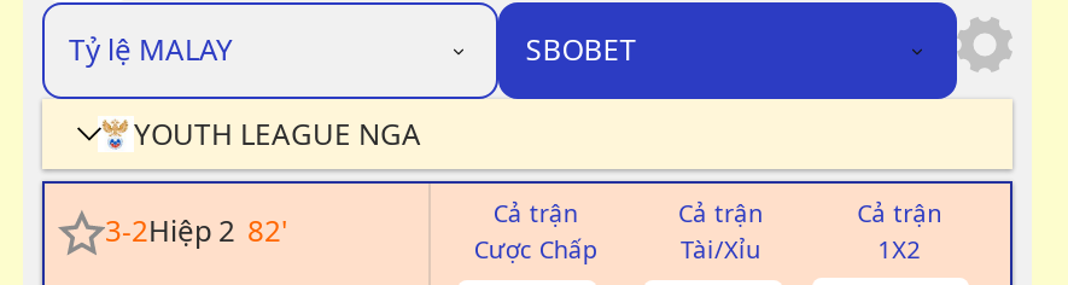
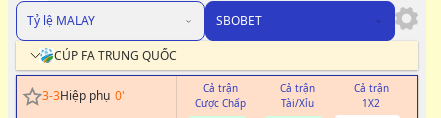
- YOUTH LEAGUE NGA
+ CÚP FA TRUNG QUỐC

- 3-2Hiệp 2 82'
+ 3-3Hiệp phụ 0'
